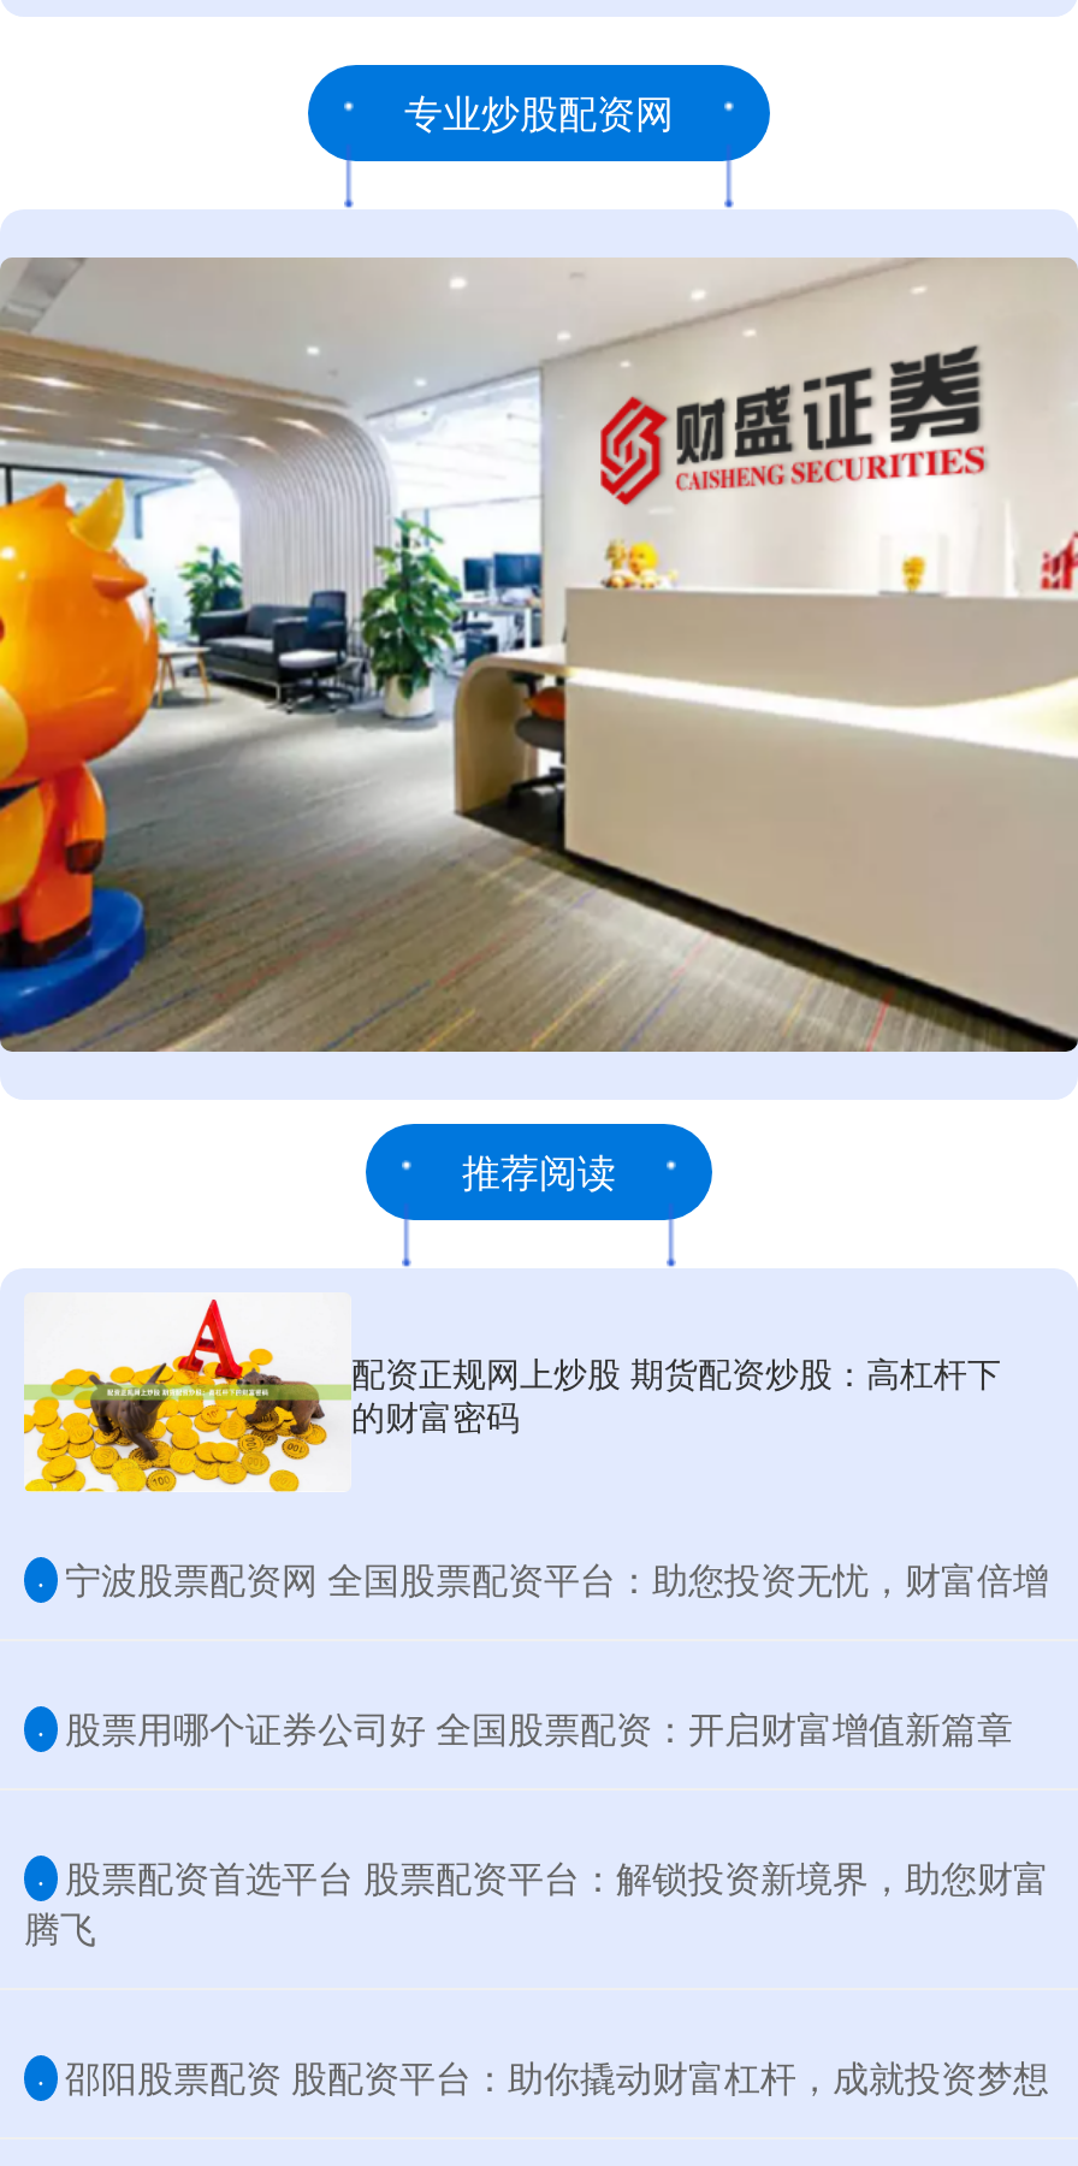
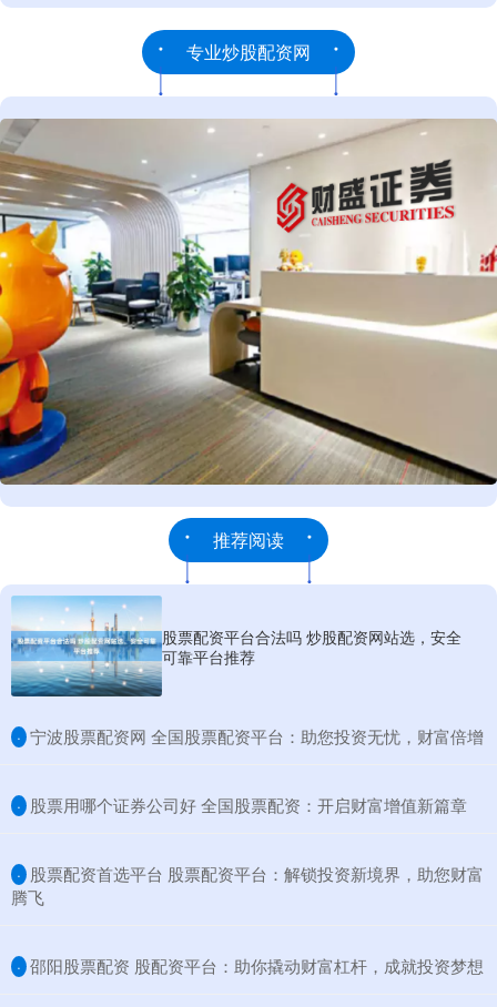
- [image]
- 配资正规网上炒股 期货配资炒股：高杠杆下
- 的财富密码
+ [image]
+ 股票配资平台合法吗 炒股配资网站选，安全
+ 可靠平台推荐
